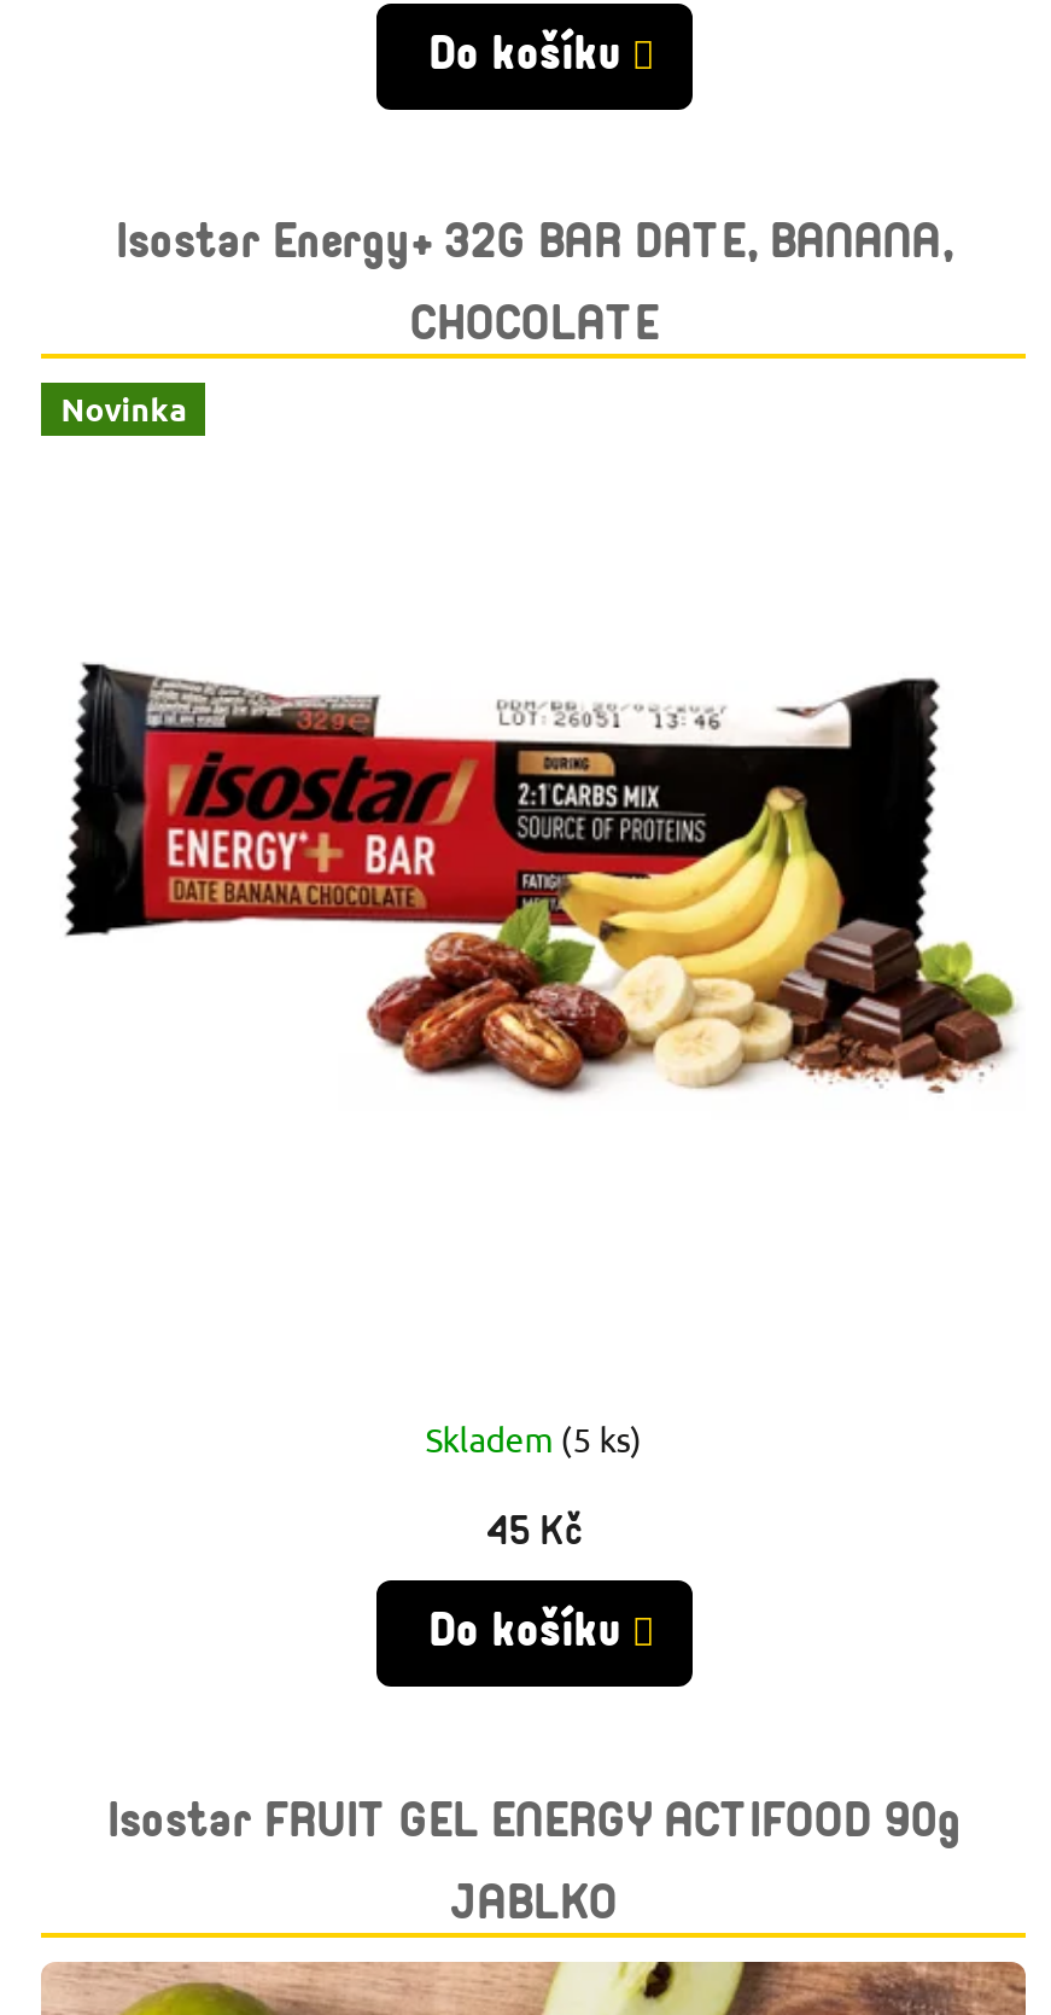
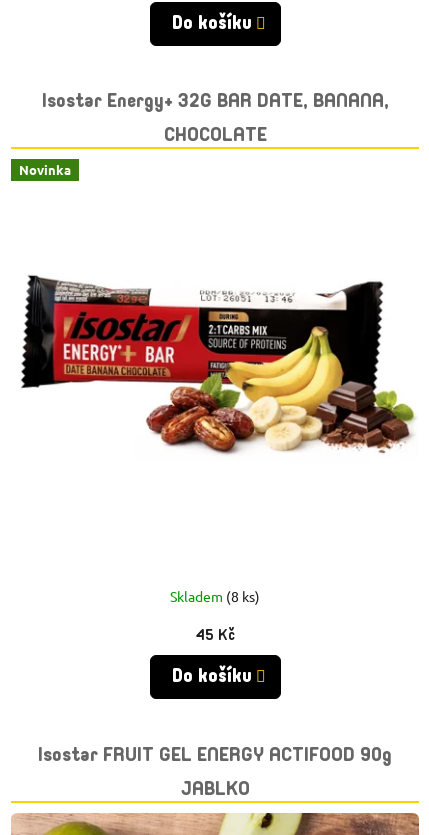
- Skladem (5 ks)
+ Skladem (8 ks)
